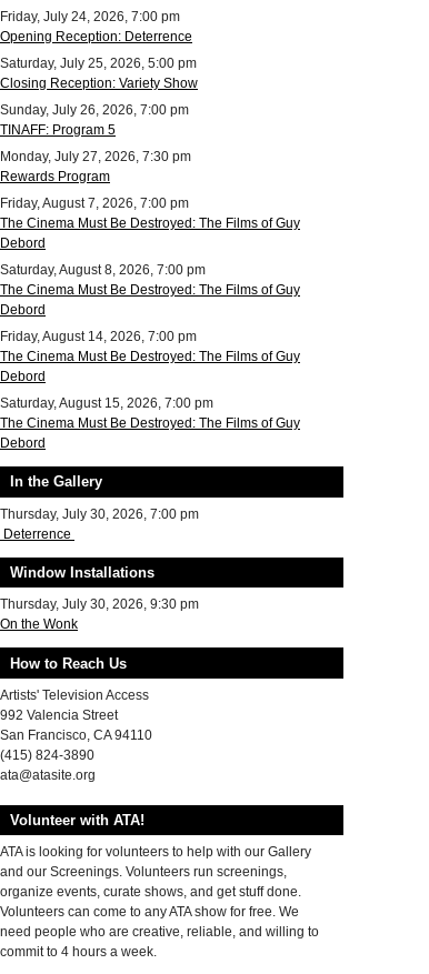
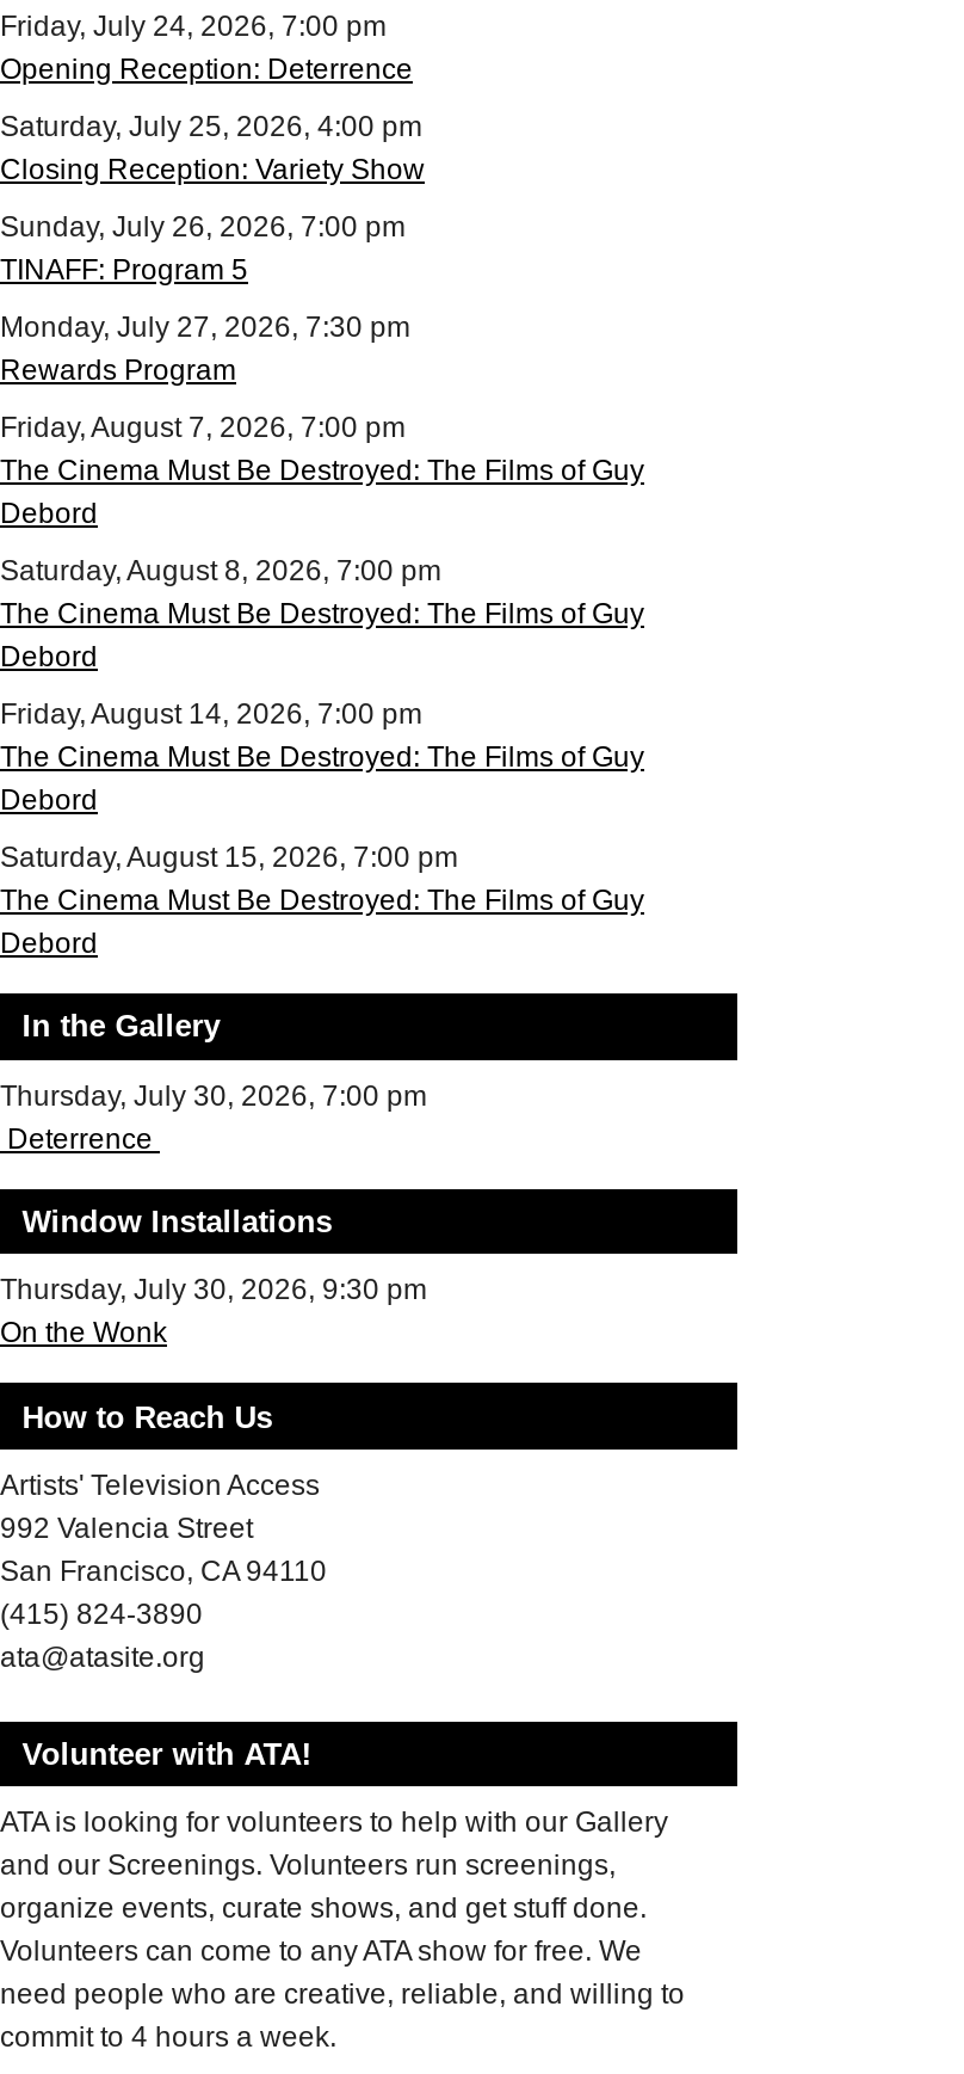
- Saturday, July 25, 2026, 5:00 pm
+ Saturday, July 25, 2026, 4:00 pm
